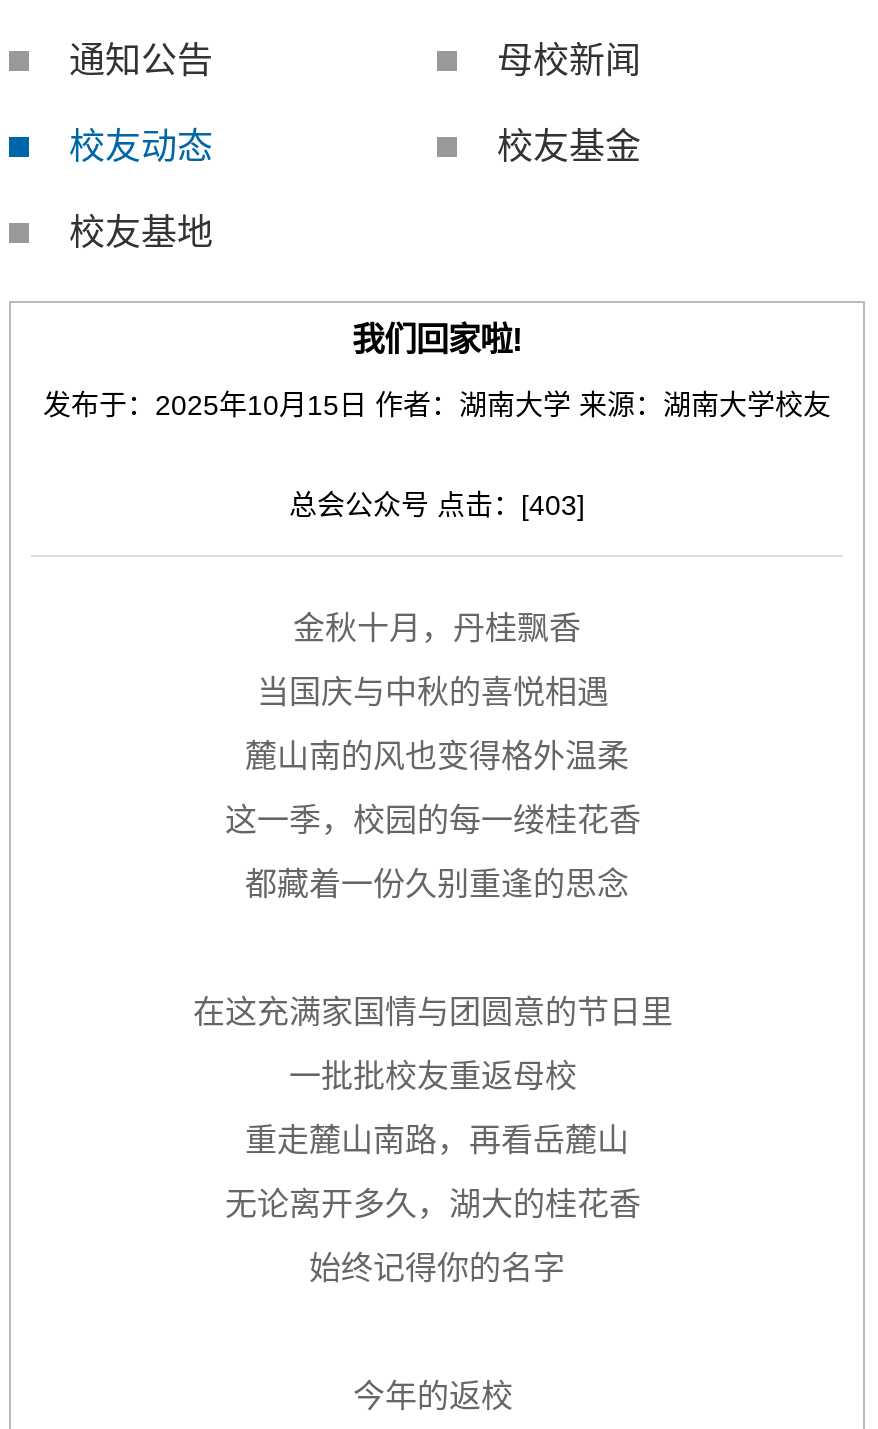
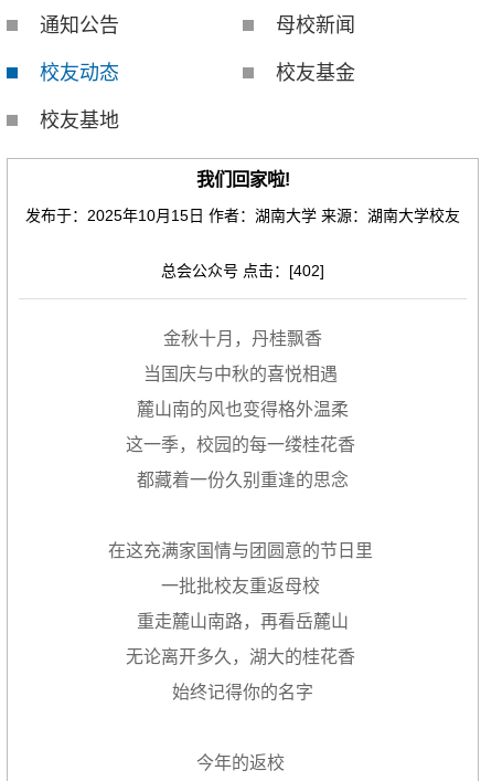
- 总会公众号 点击：[403]
+ 总会公众号 点击：[402]
